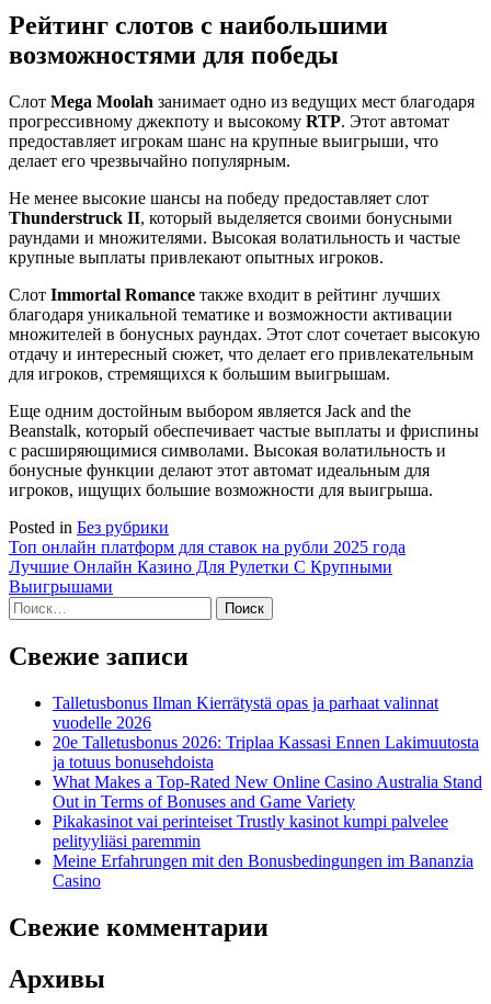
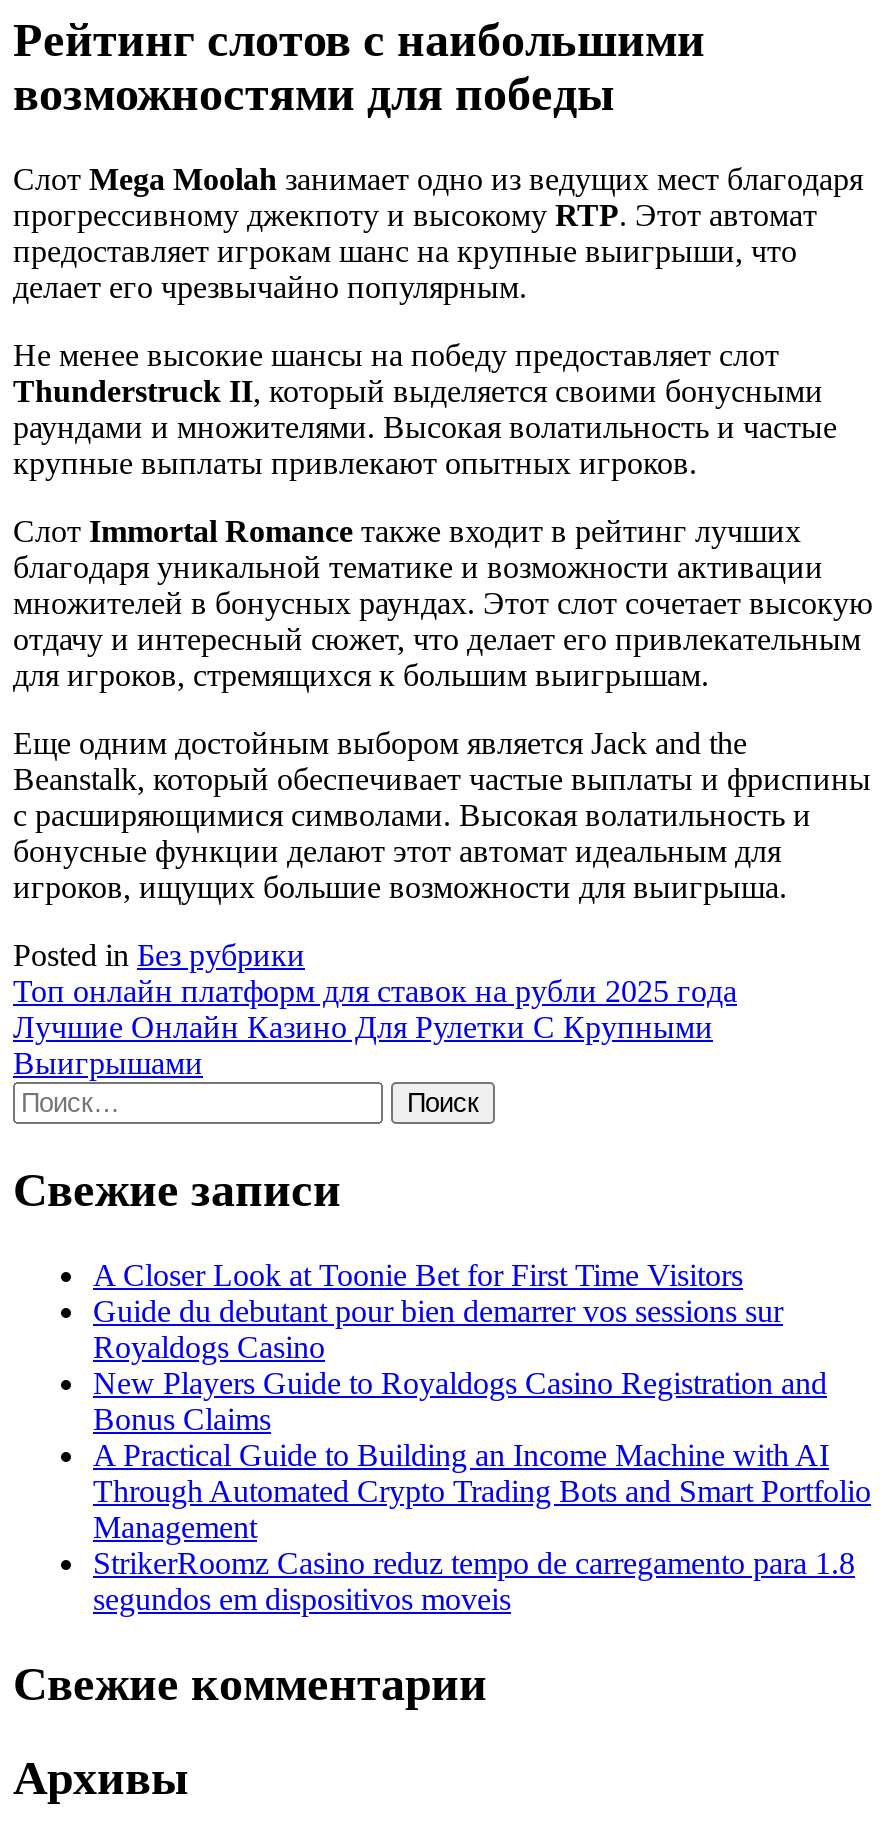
- Talletusbonus Ilman Kierrätystä opas ja parhaat valinnat
- vuodelle 2026
- 20e Talletusbonus 2026: Triplaa Kassasi Ennen Lakimuutosta
- ja totuus bonusehdoista
- What Makes a Top-Rated New Online Casino Australia Stand
- Out in Terms of Bonuses and Game Variety
- Pikakasinot vai perinteiset Trustly kasinot kumpi palvelee
- pelityyliäsi paremmin
- Meine Erfahrungen mit den Bonusbedingungen im Bananzia
- Casino
+ A Closer Look at Toonie Bet for First Time Visitors
+ Guide du debutant pour bien demarrer vos sessions sur
+ Royaldogs Casino
+ New Players Guide to Royaldogs Casino Registration and
+ Bonus Claims
+ A Practical Guide to Building an Income Machine with AI
+ Through Automated Crypto Trading Bots and Smart Portfolio
+ Management
+ StrikerRoomz Casino reduz tempo de carregamento para 1.8
+ segundos em dispositivos moveis
